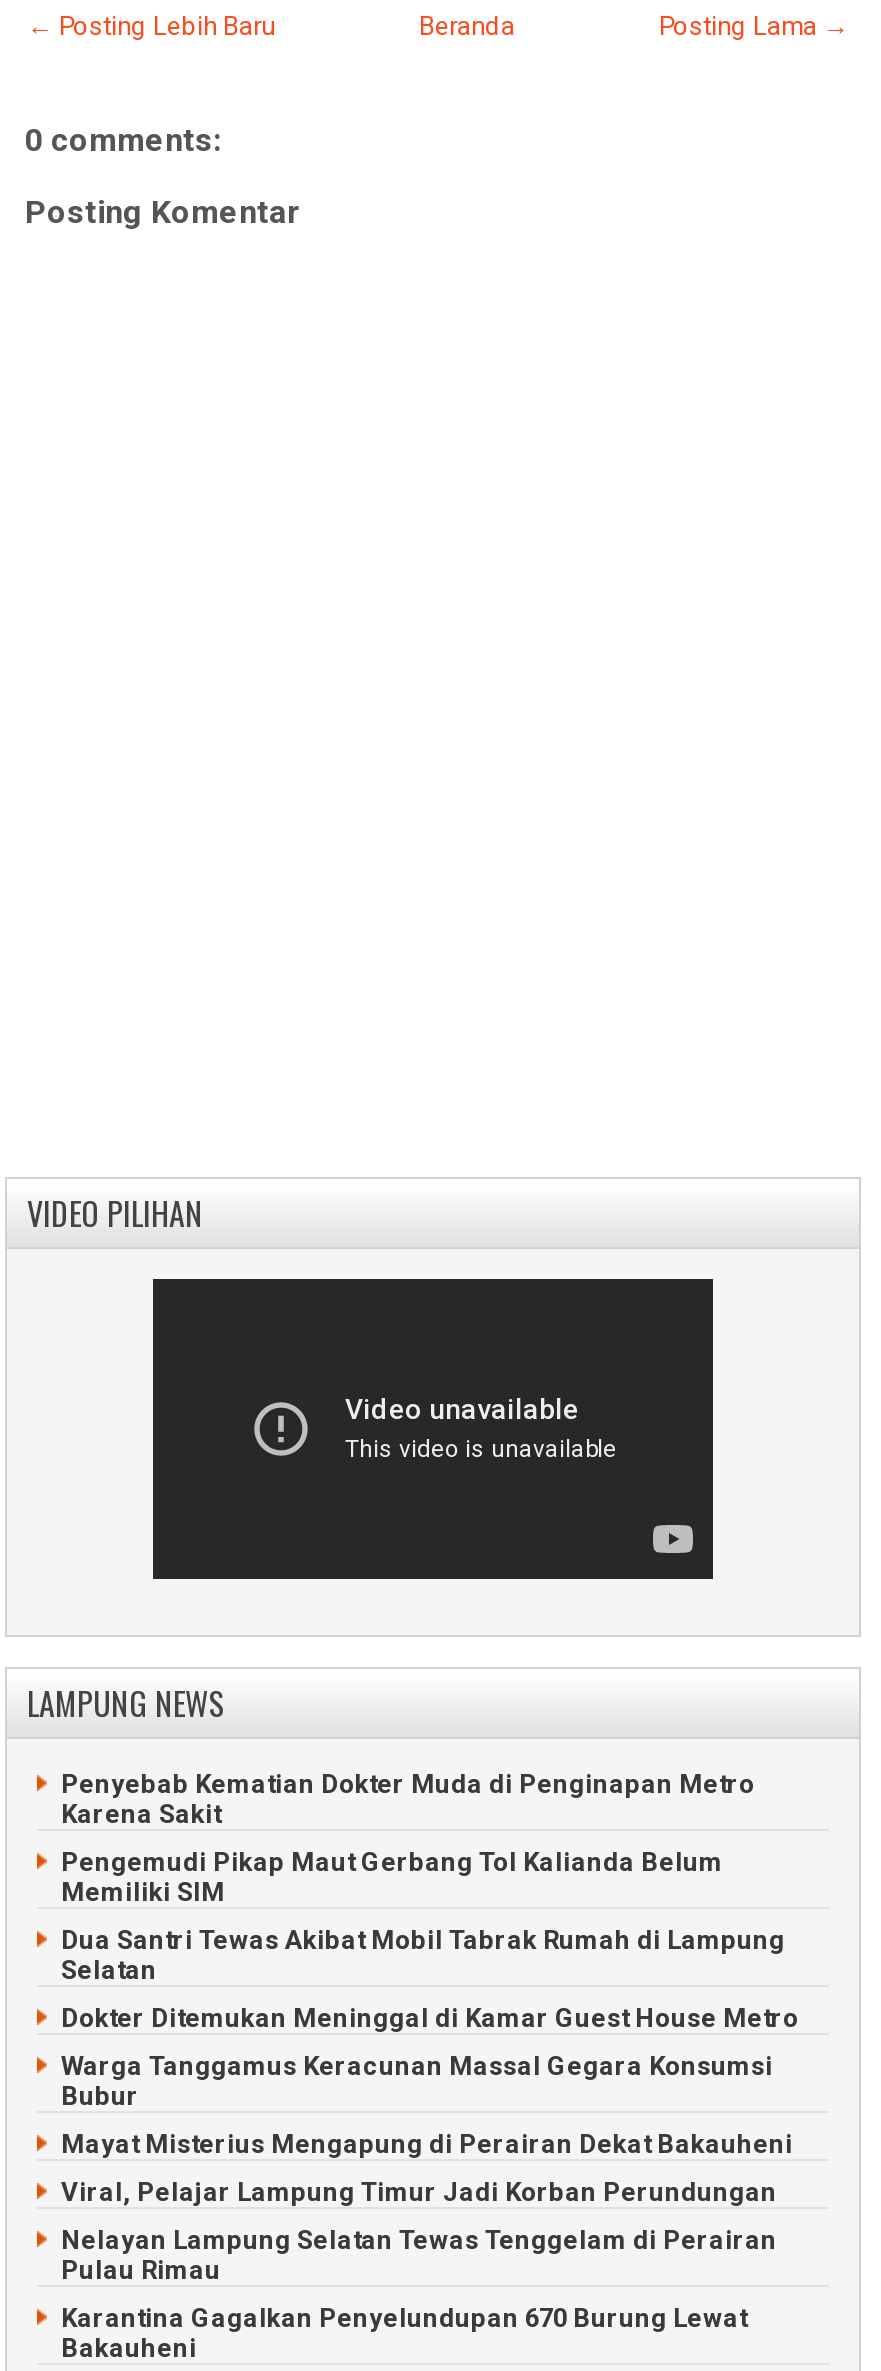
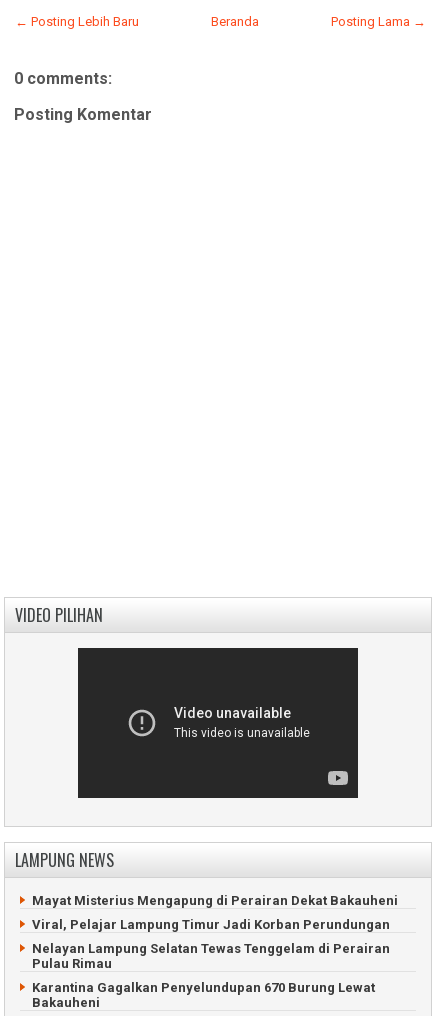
- Penyebab Kematian Dokter Muda di Penginapan Metro
- Karena Sakit
- Pengemudi Pikap Maut Gerbang Tol Kalianda Belum
- Memiliki SIM
- Dua Santri Tewas Akibat Mobil Tabrak Rumah di Lampung
- Selatan
- Dokter Ditemukan Meninggal di Kamar Guest House Metro
- Warga Tanggamus Keracunan Massal Gegara Konsumsi
- Bubur
